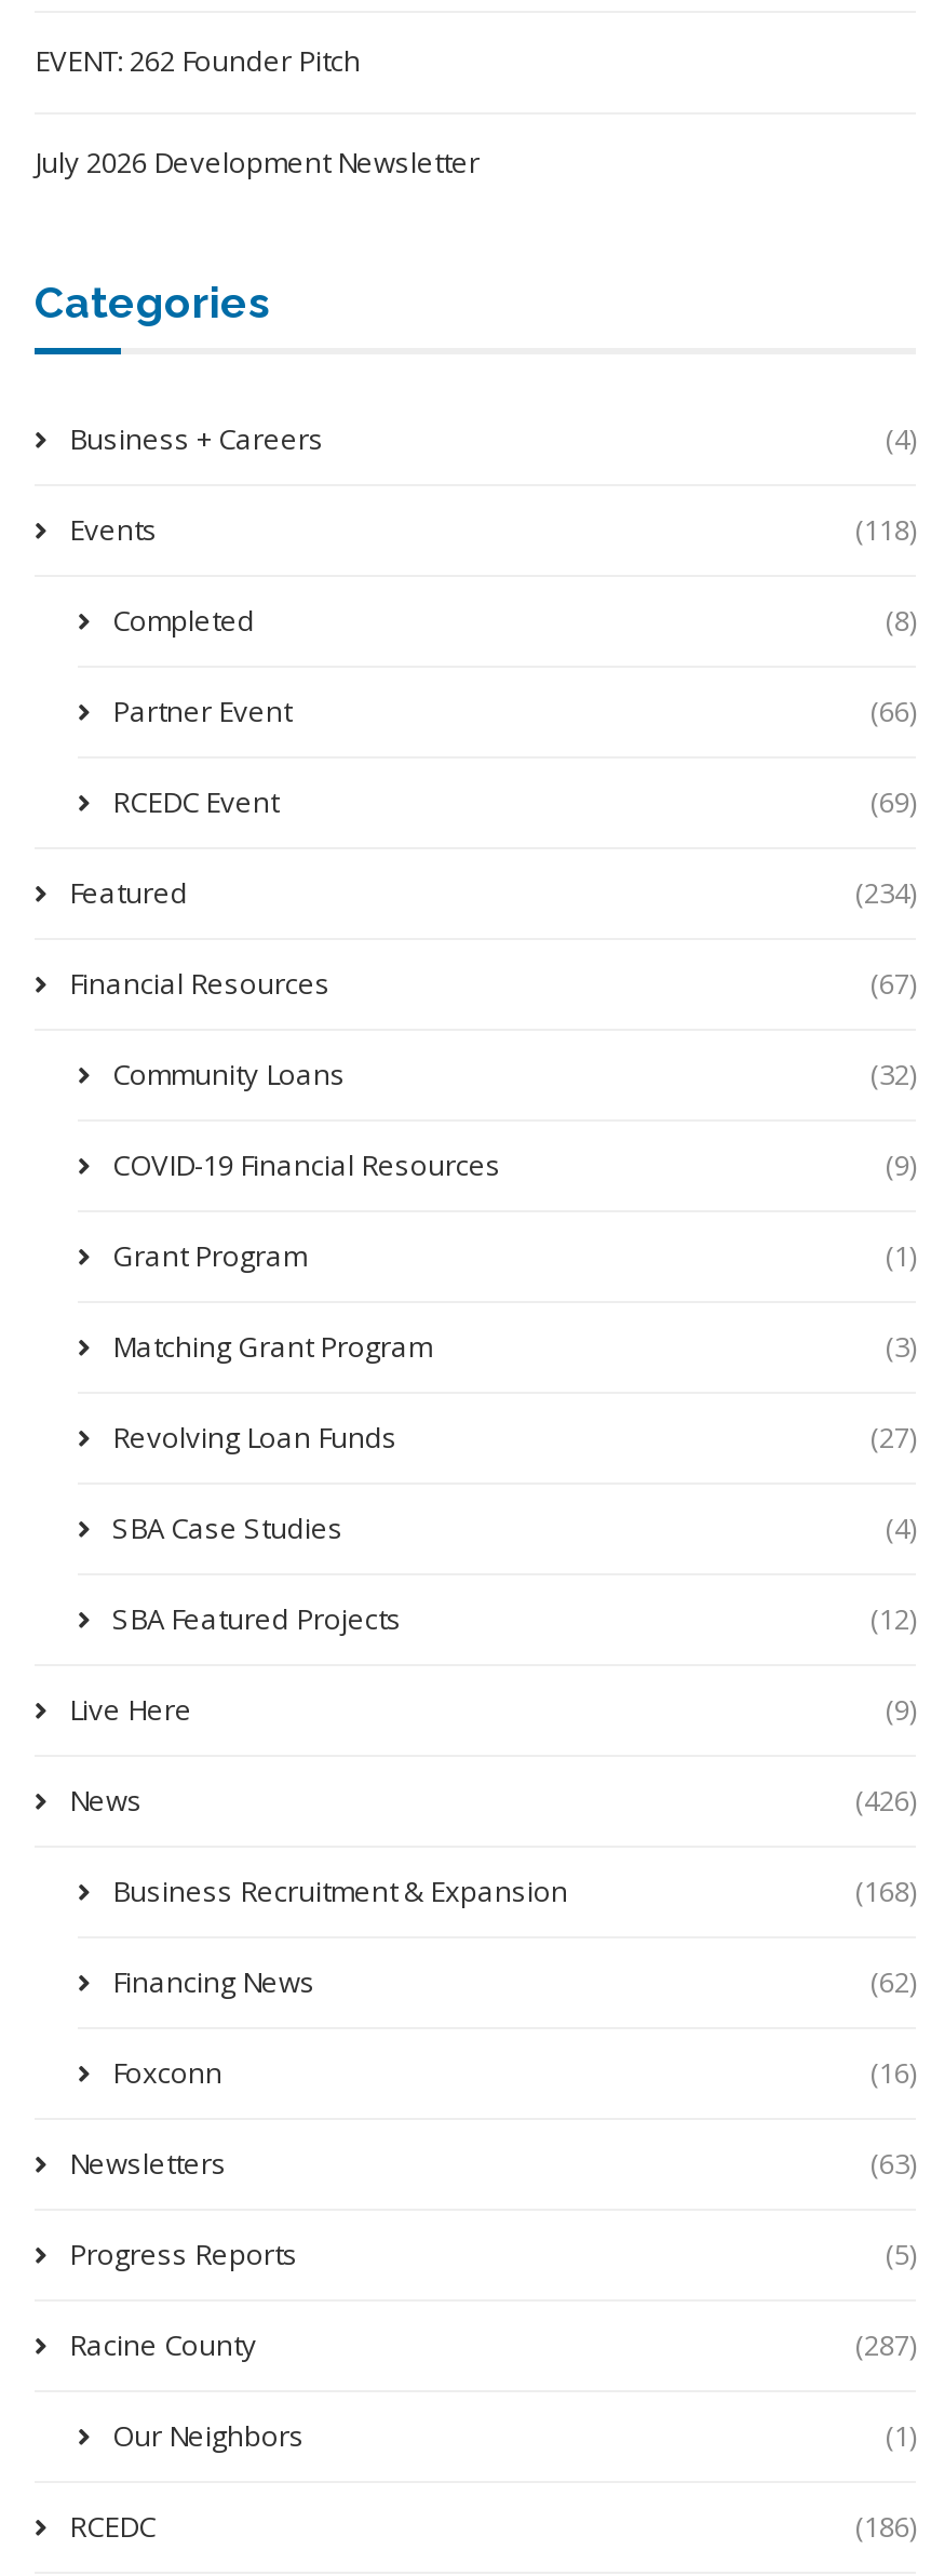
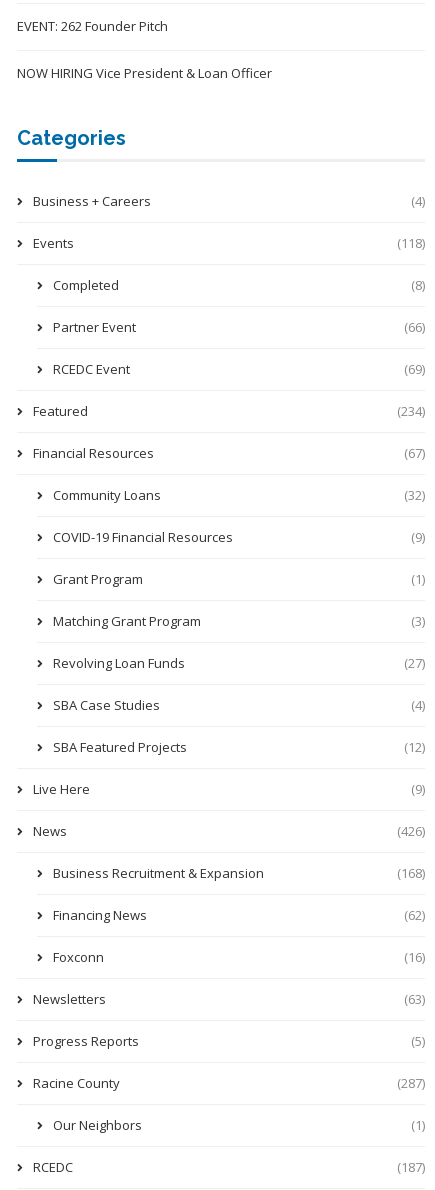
- July 2026 Development Newsletter
+ NOW HIRING Vice President & Loan Officer

- (186)
+ (187)
